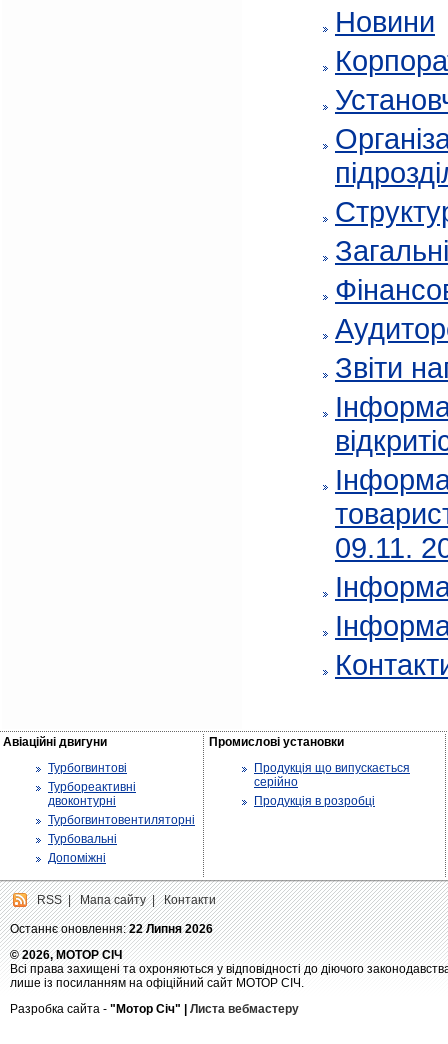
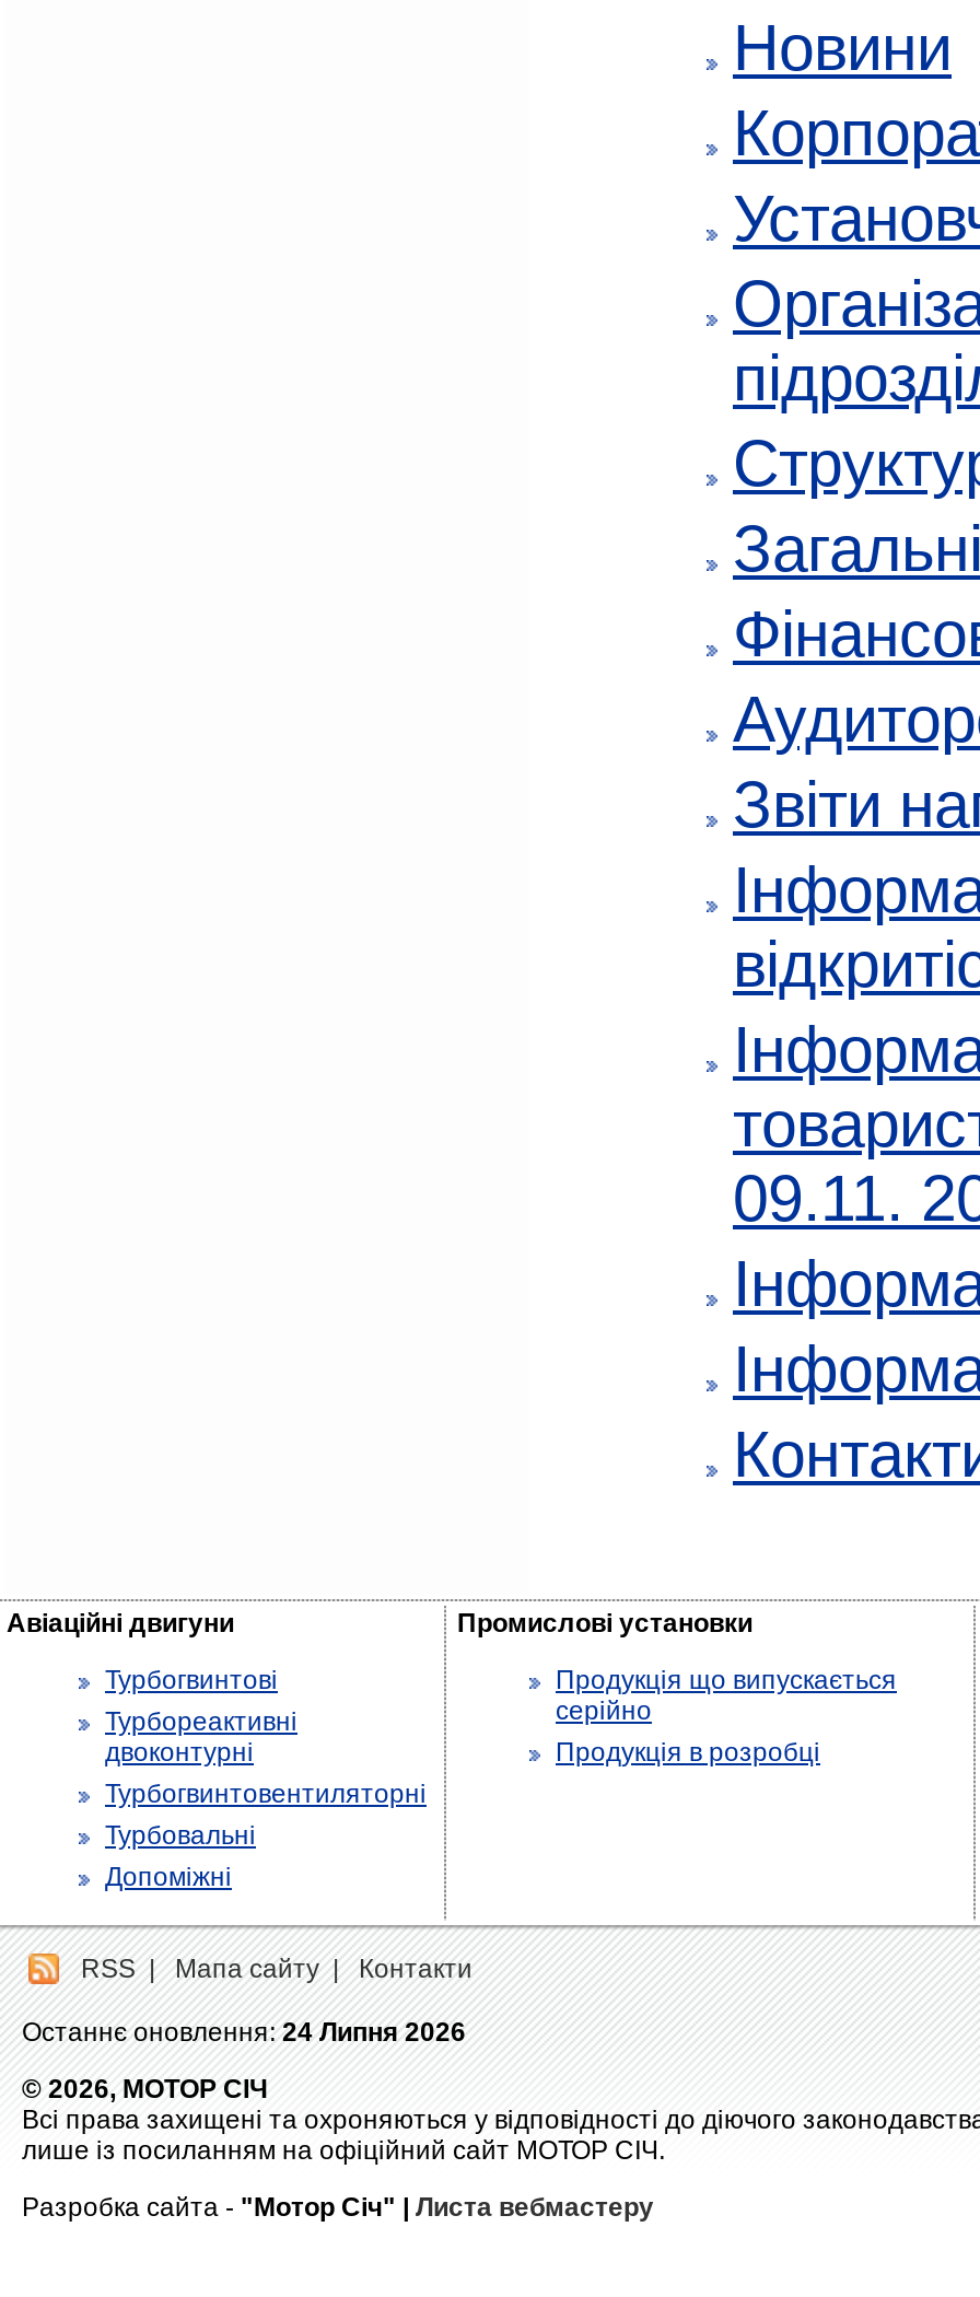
- Останнє оновлення: 22 Липня 2026
+ Останнє оновлення: 24 Липня 2026
